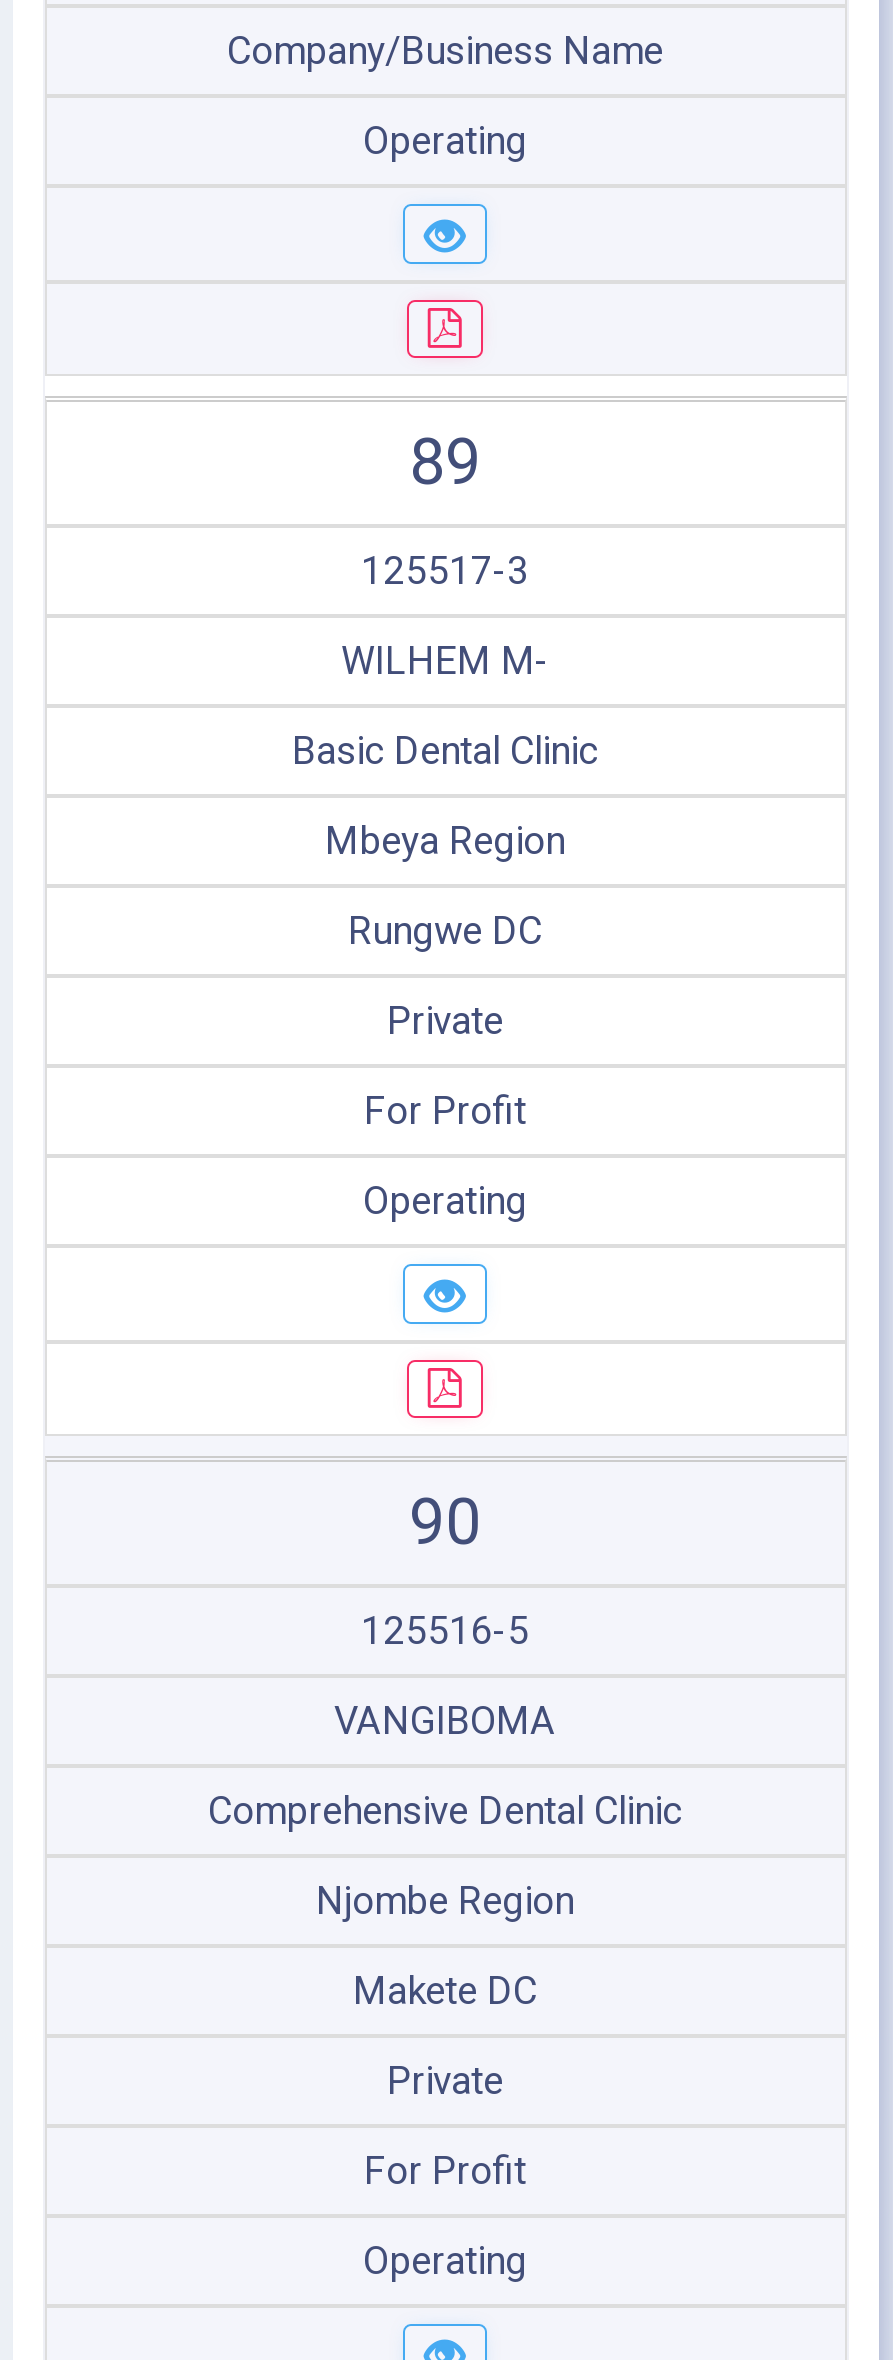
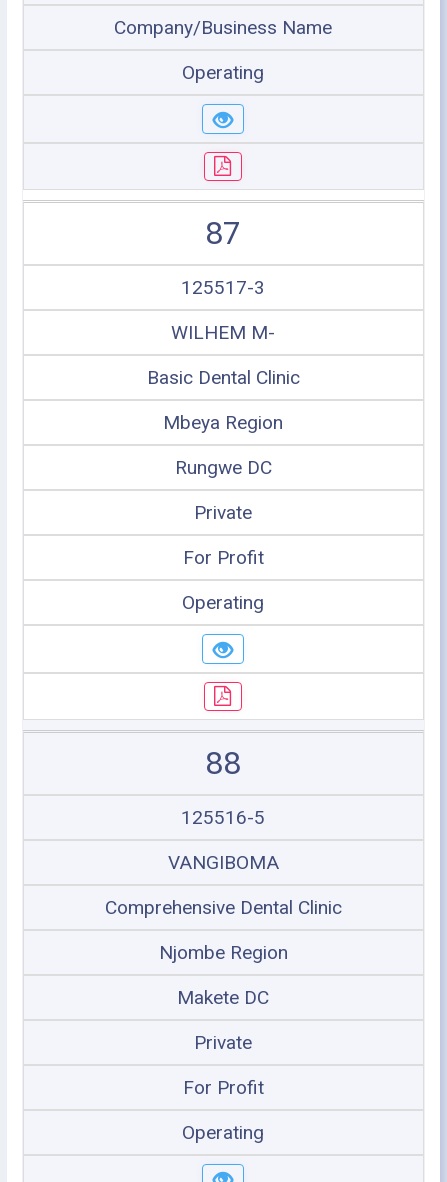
- 89
+ 87

- 90
+ 88
